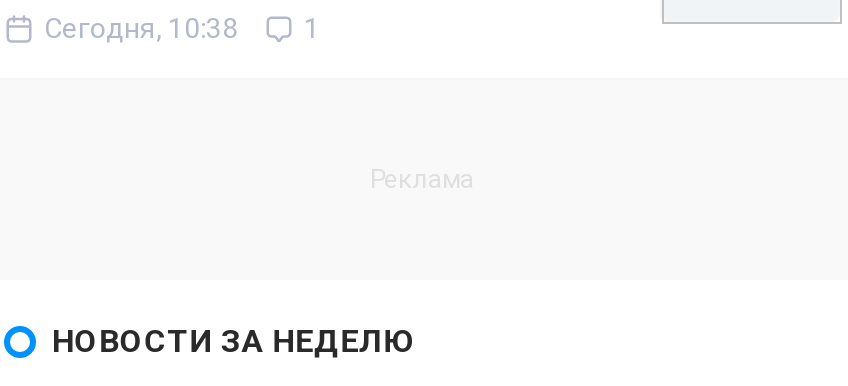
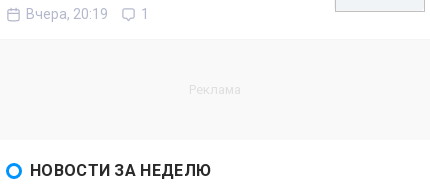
- Сегодня, 10:38
+ Вчера, 20:19
